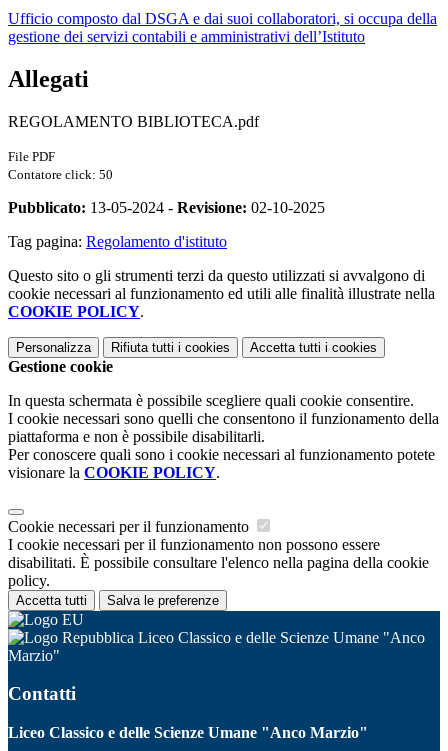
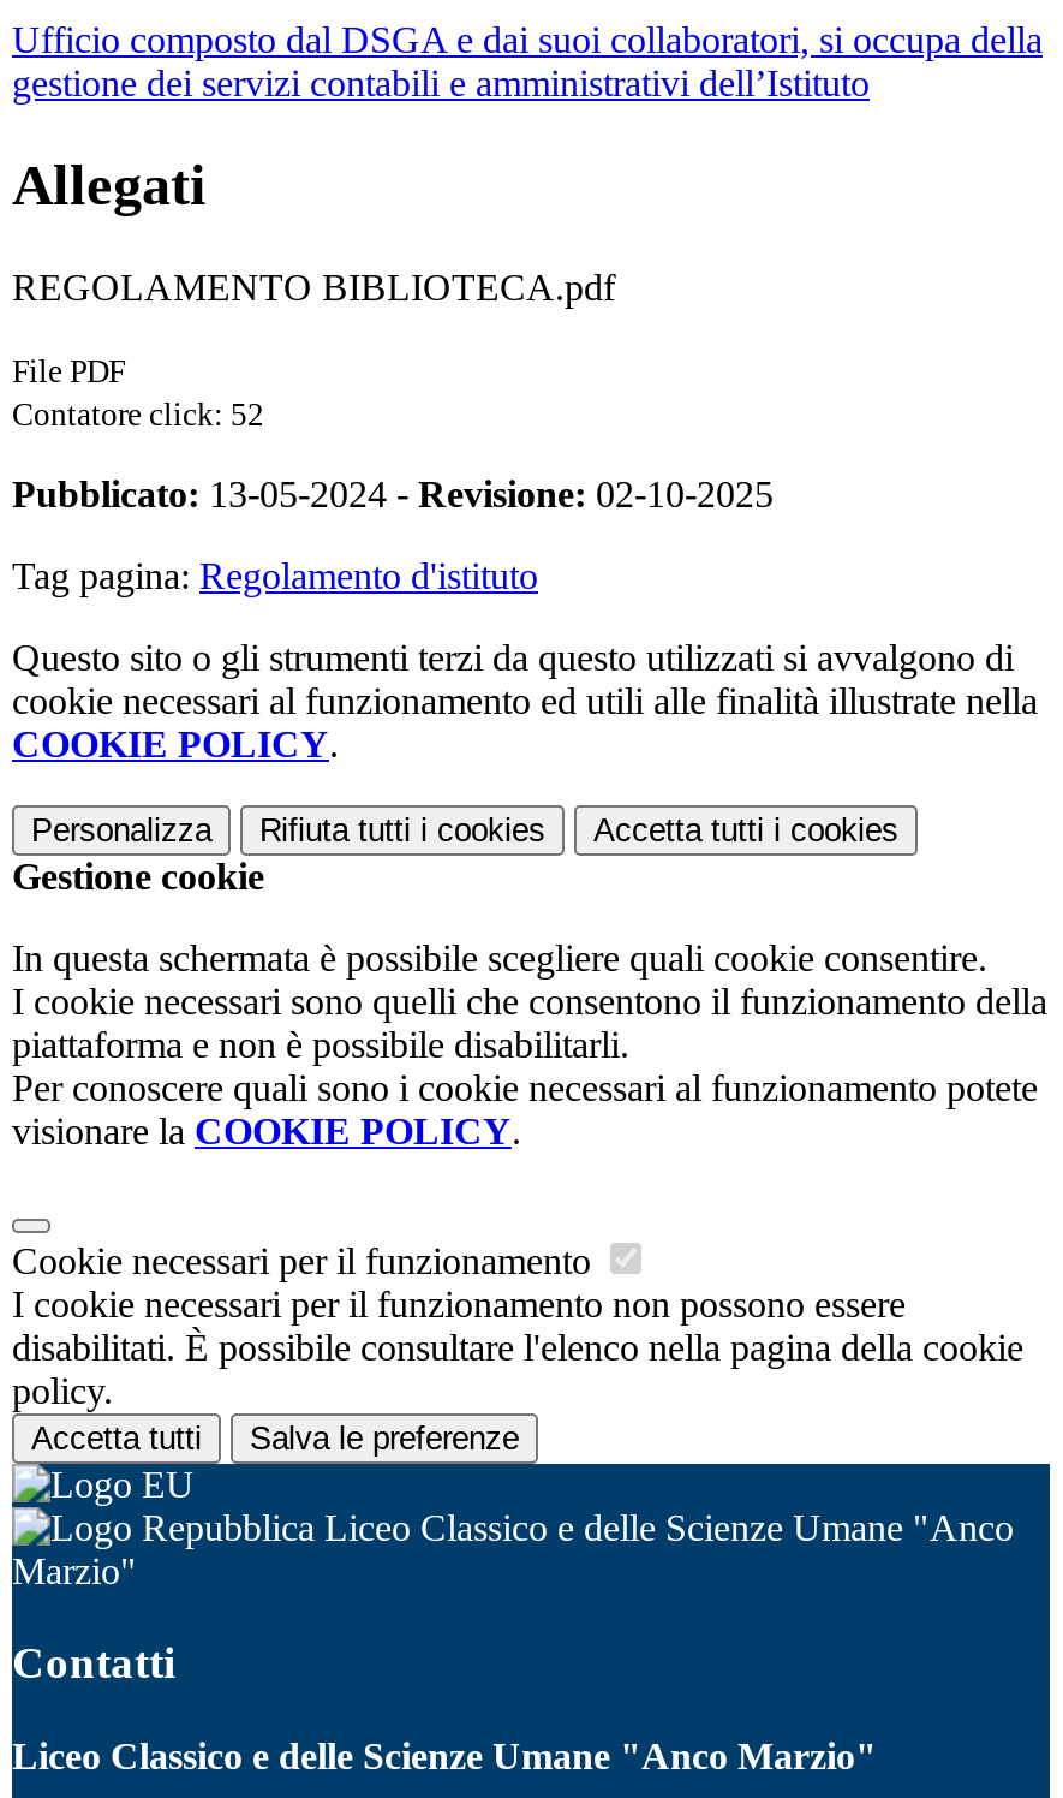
- Contatore click: 50
+ Contatore click: 52
